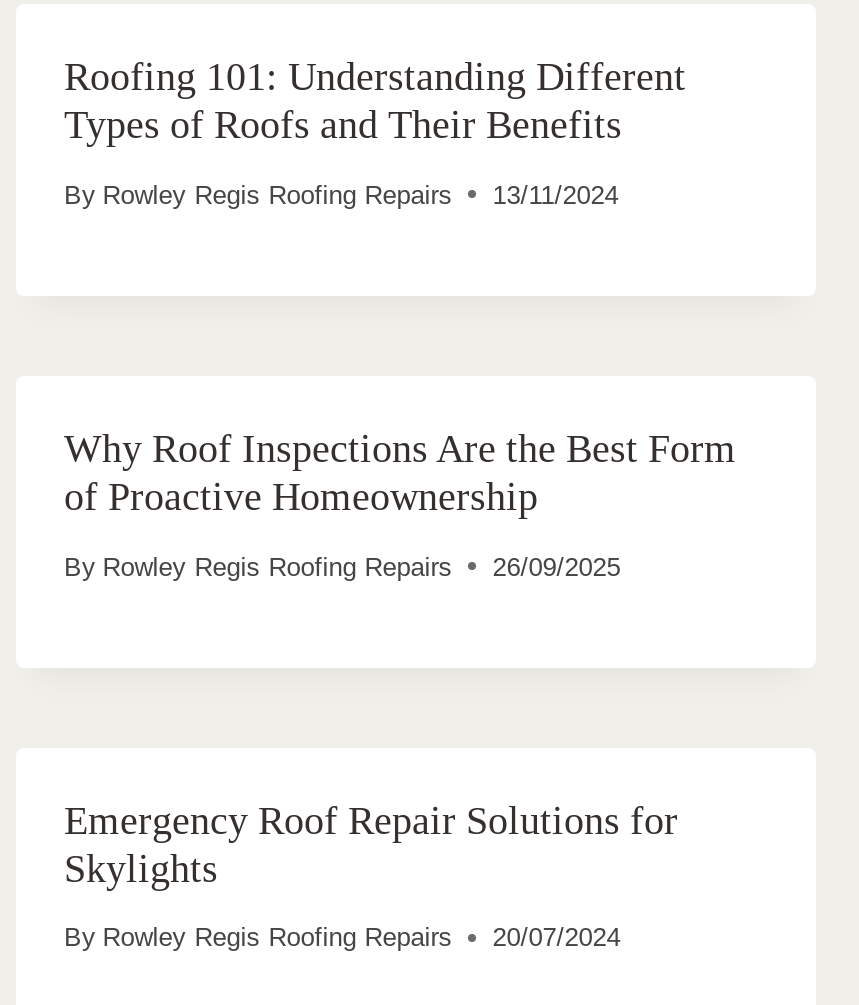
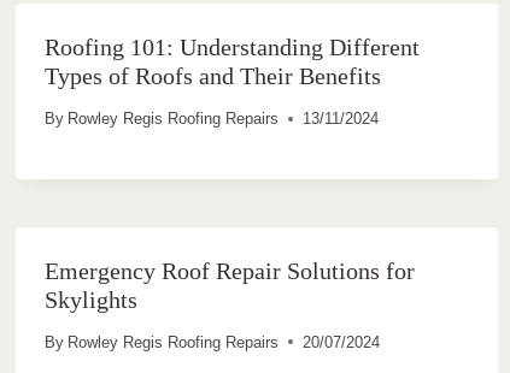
- Why Roof Inspections Are the Best Form
- of Proactive Homeownership
- By Rowley Regis Roofing Repairs
- 26/09/2025
